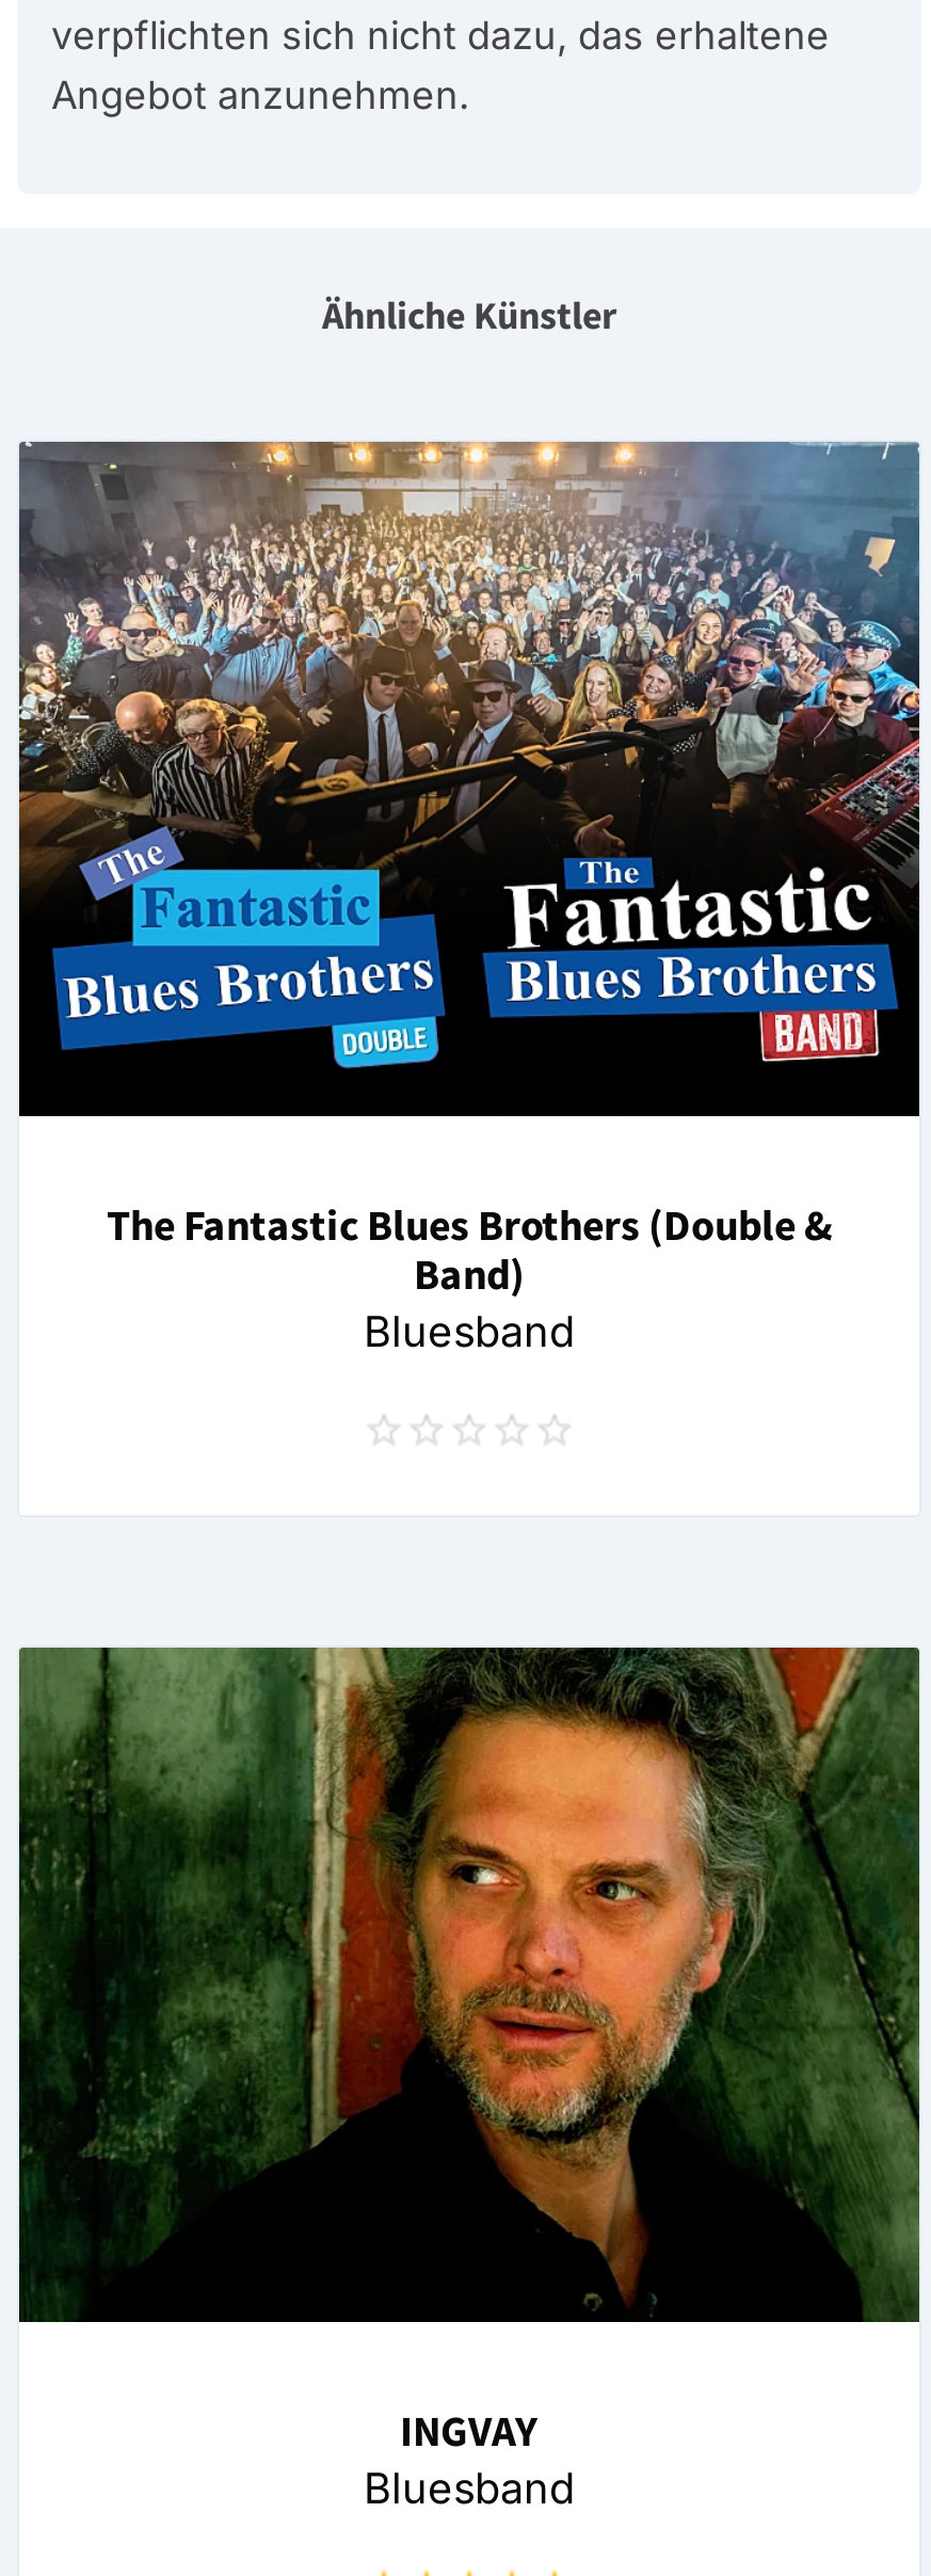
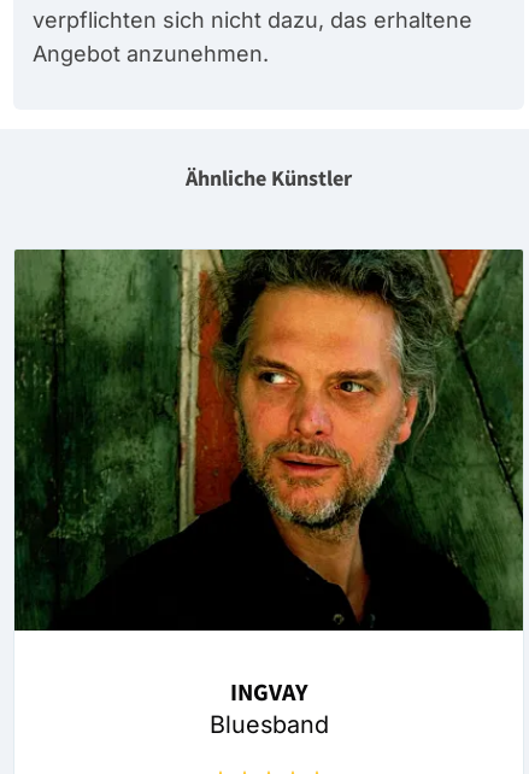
- [image]
- The Fantastic Blues Brothers (Double &
- Band)
- Bluesband
